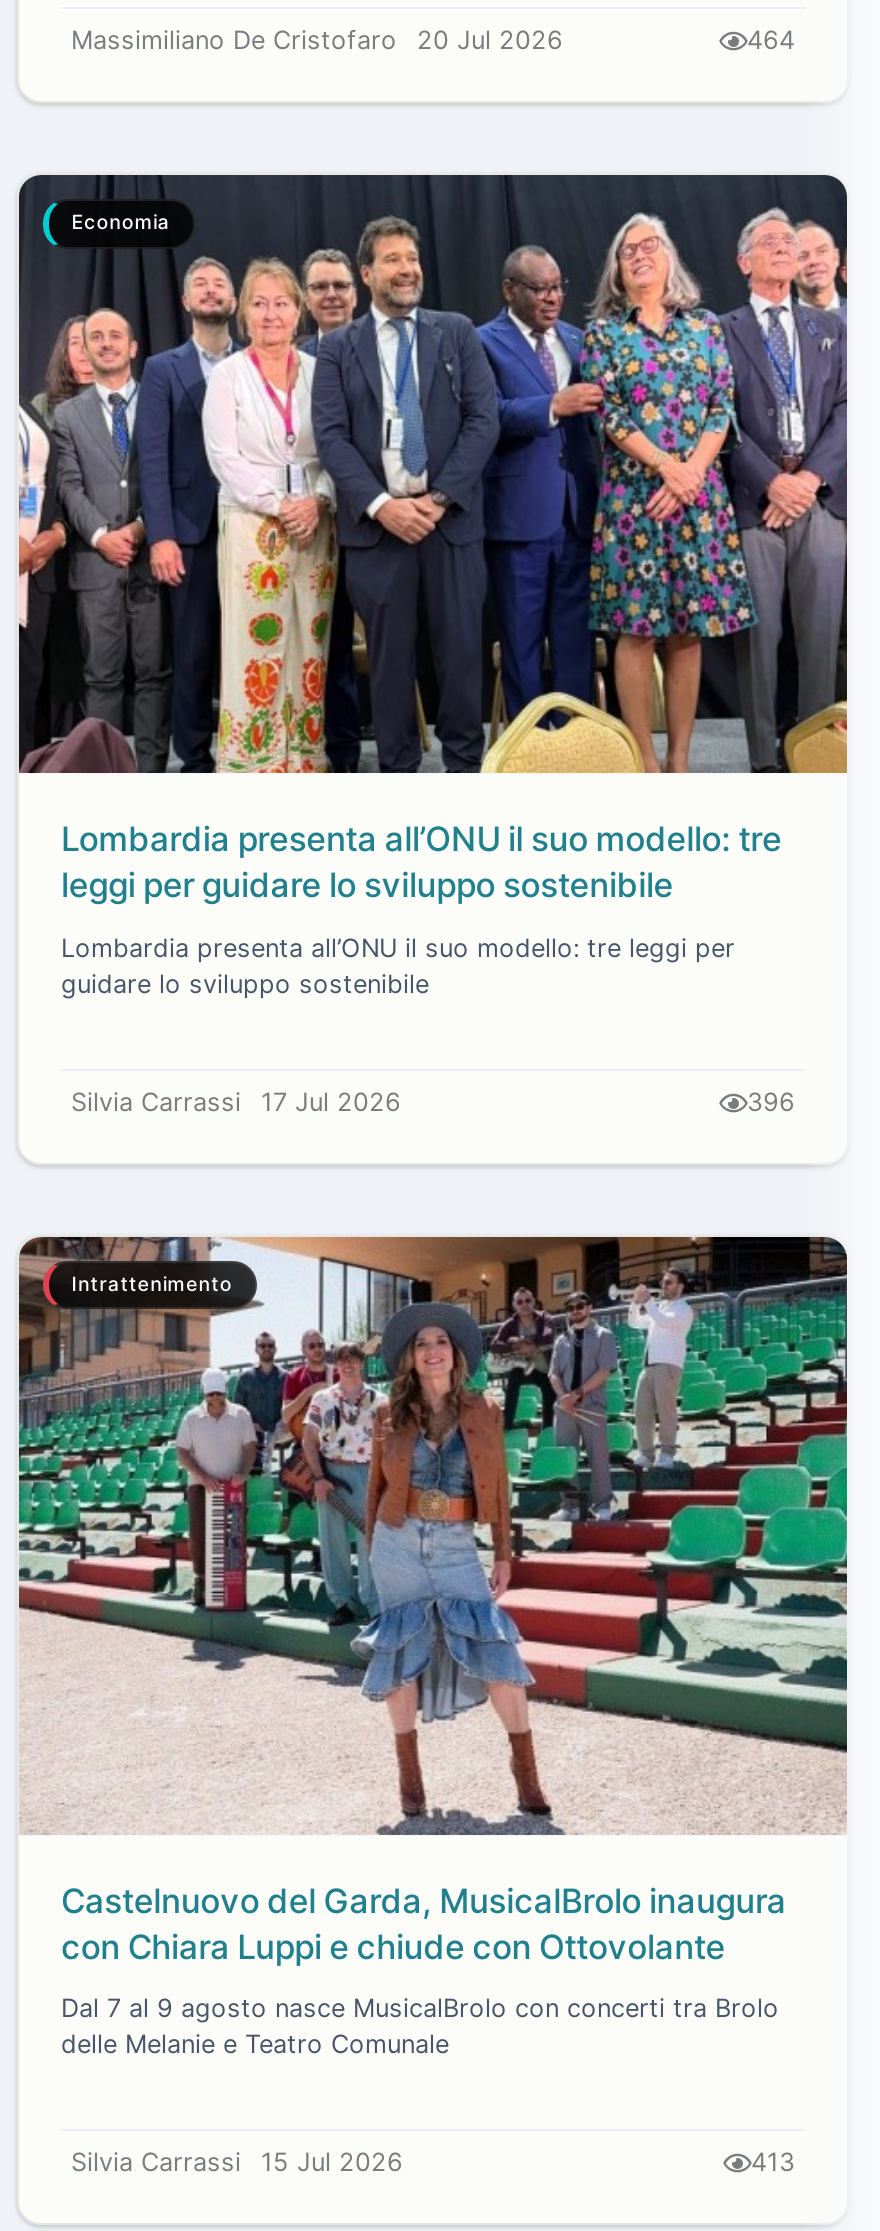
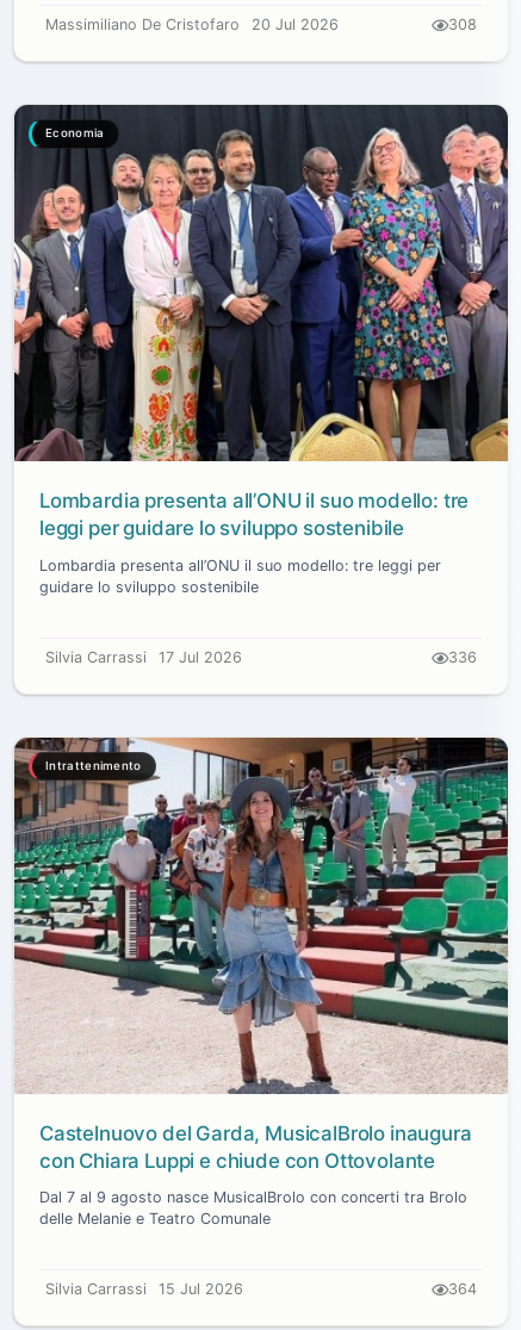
- 464
+ 308

- 396
+ 336

- 413
+ 364
